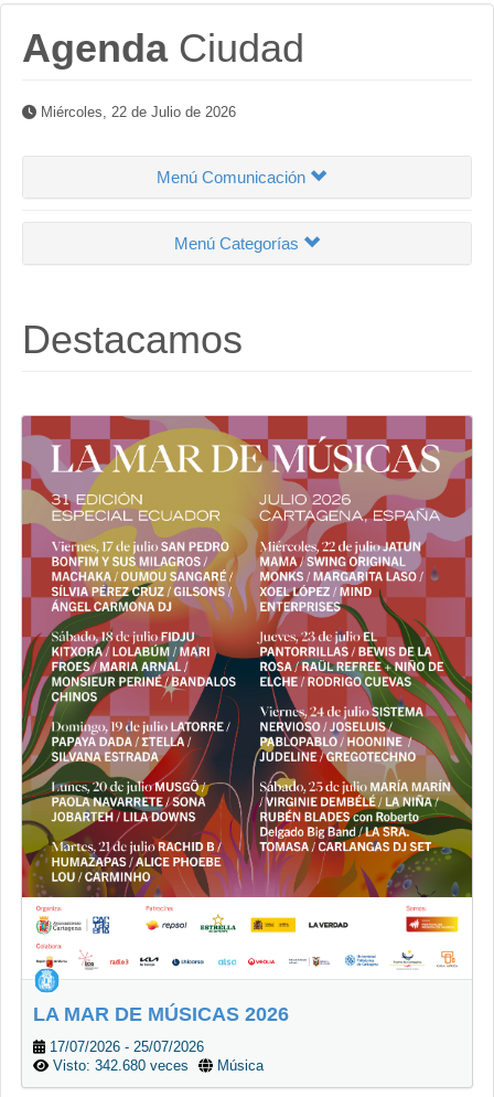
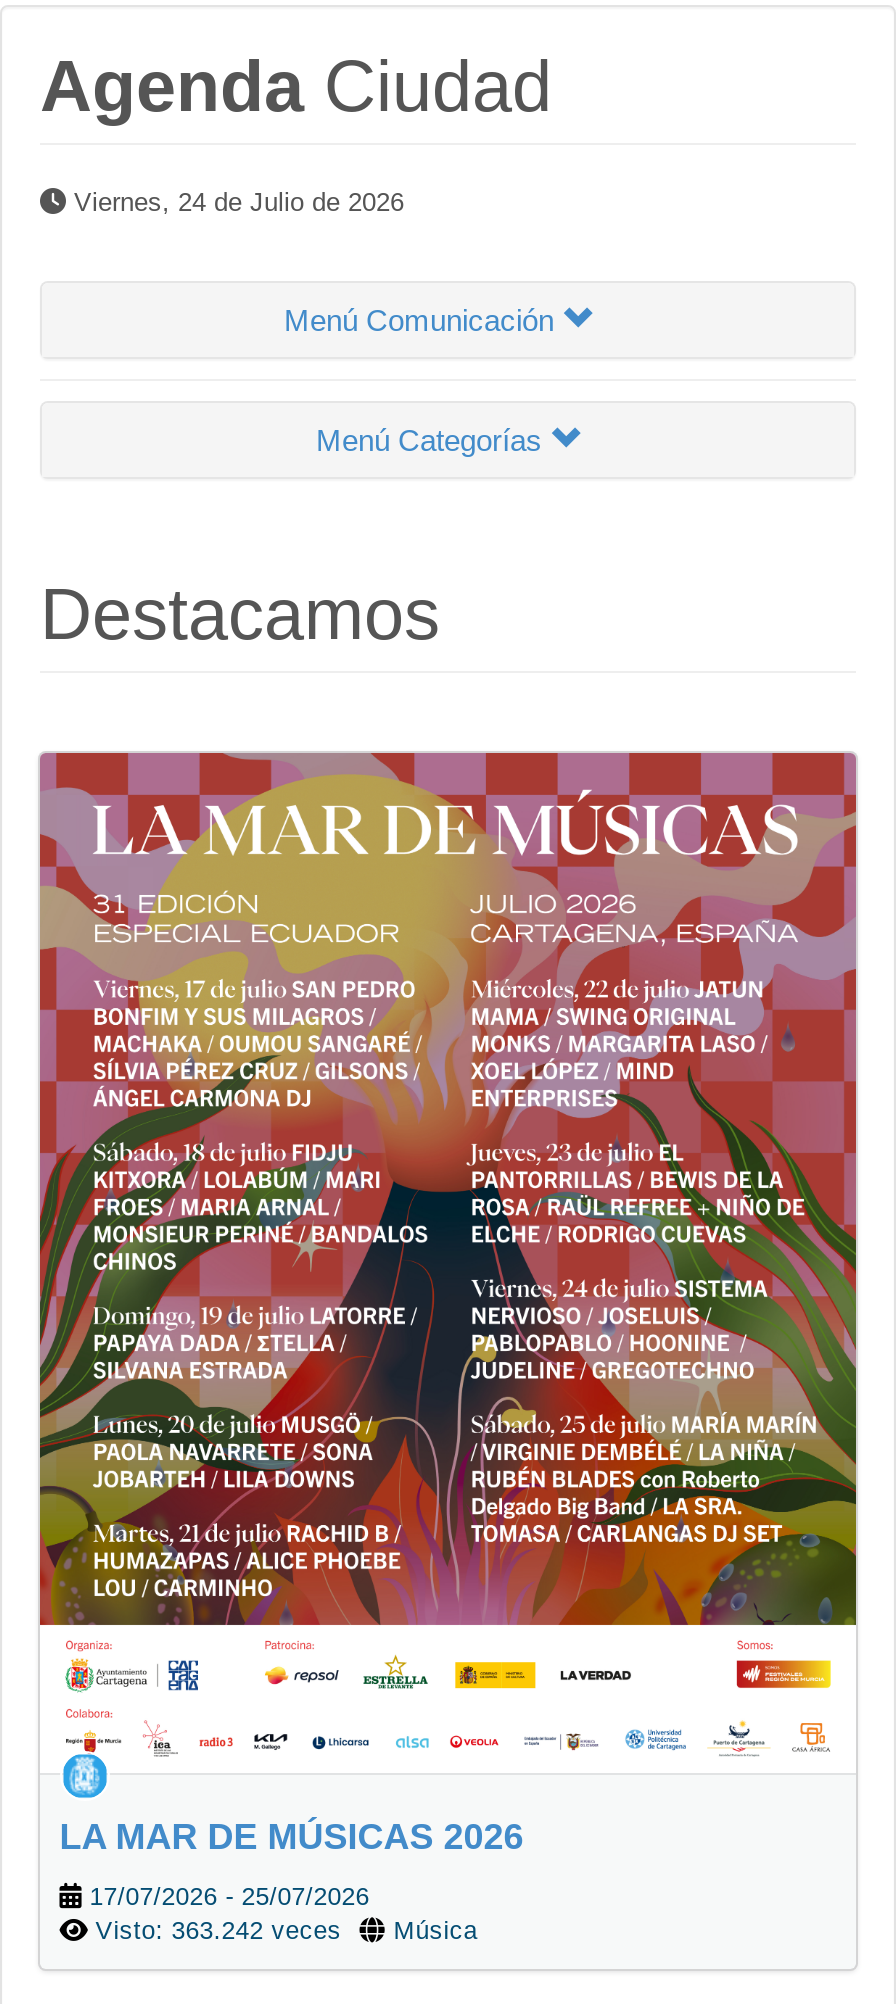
- Miércoles, 22 de Julio de 2026
+ Viernes, 24 de Julio de 2026

- Visto: 342.680 veces Música
+ Visto: 363.242 veces Música
